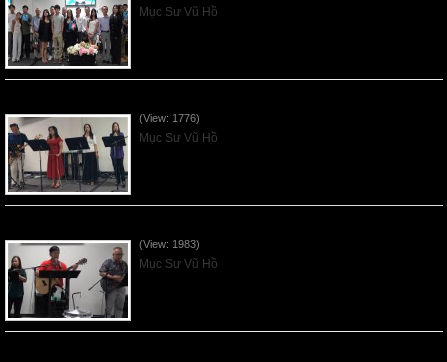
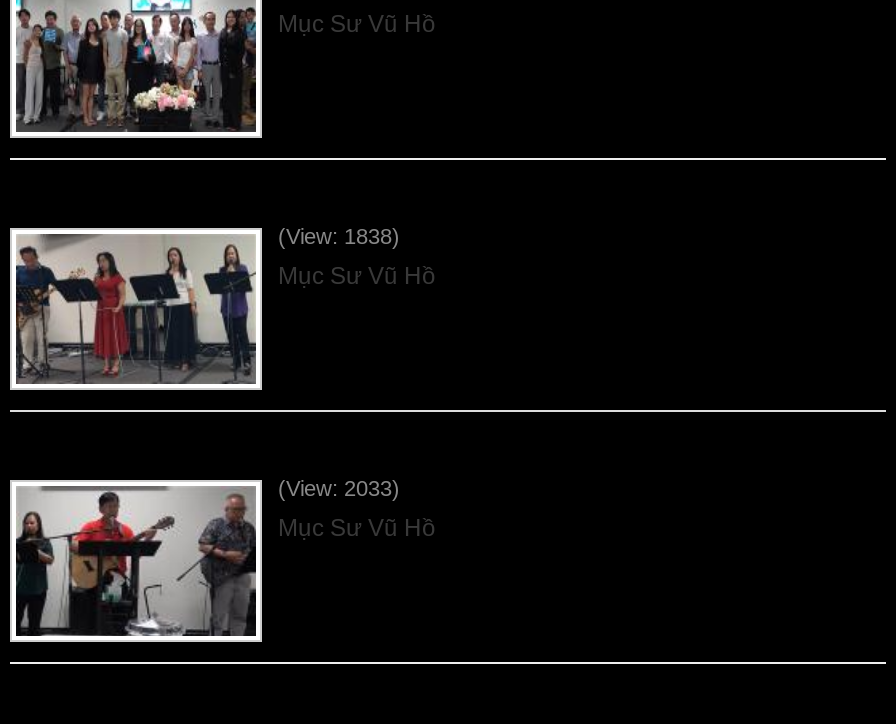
- (View: 1776)
+ (View: 1838)

- (View: 1983)
+ (View: 2033)
